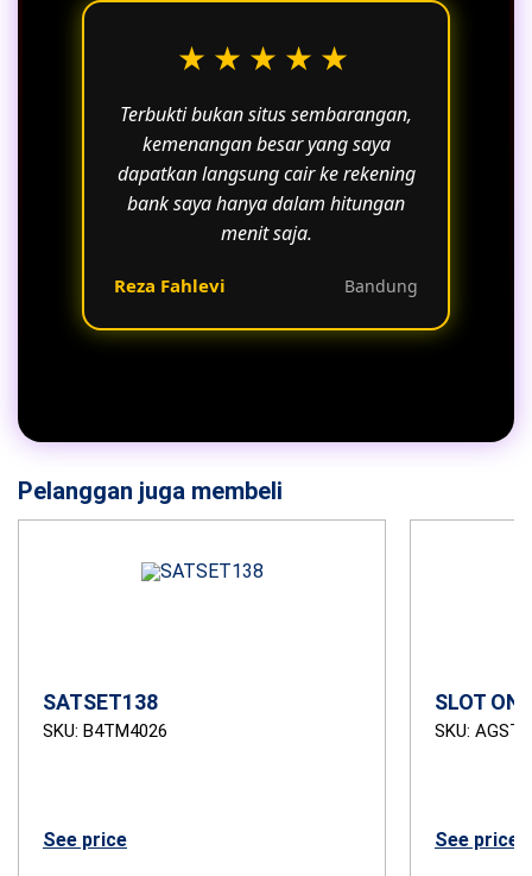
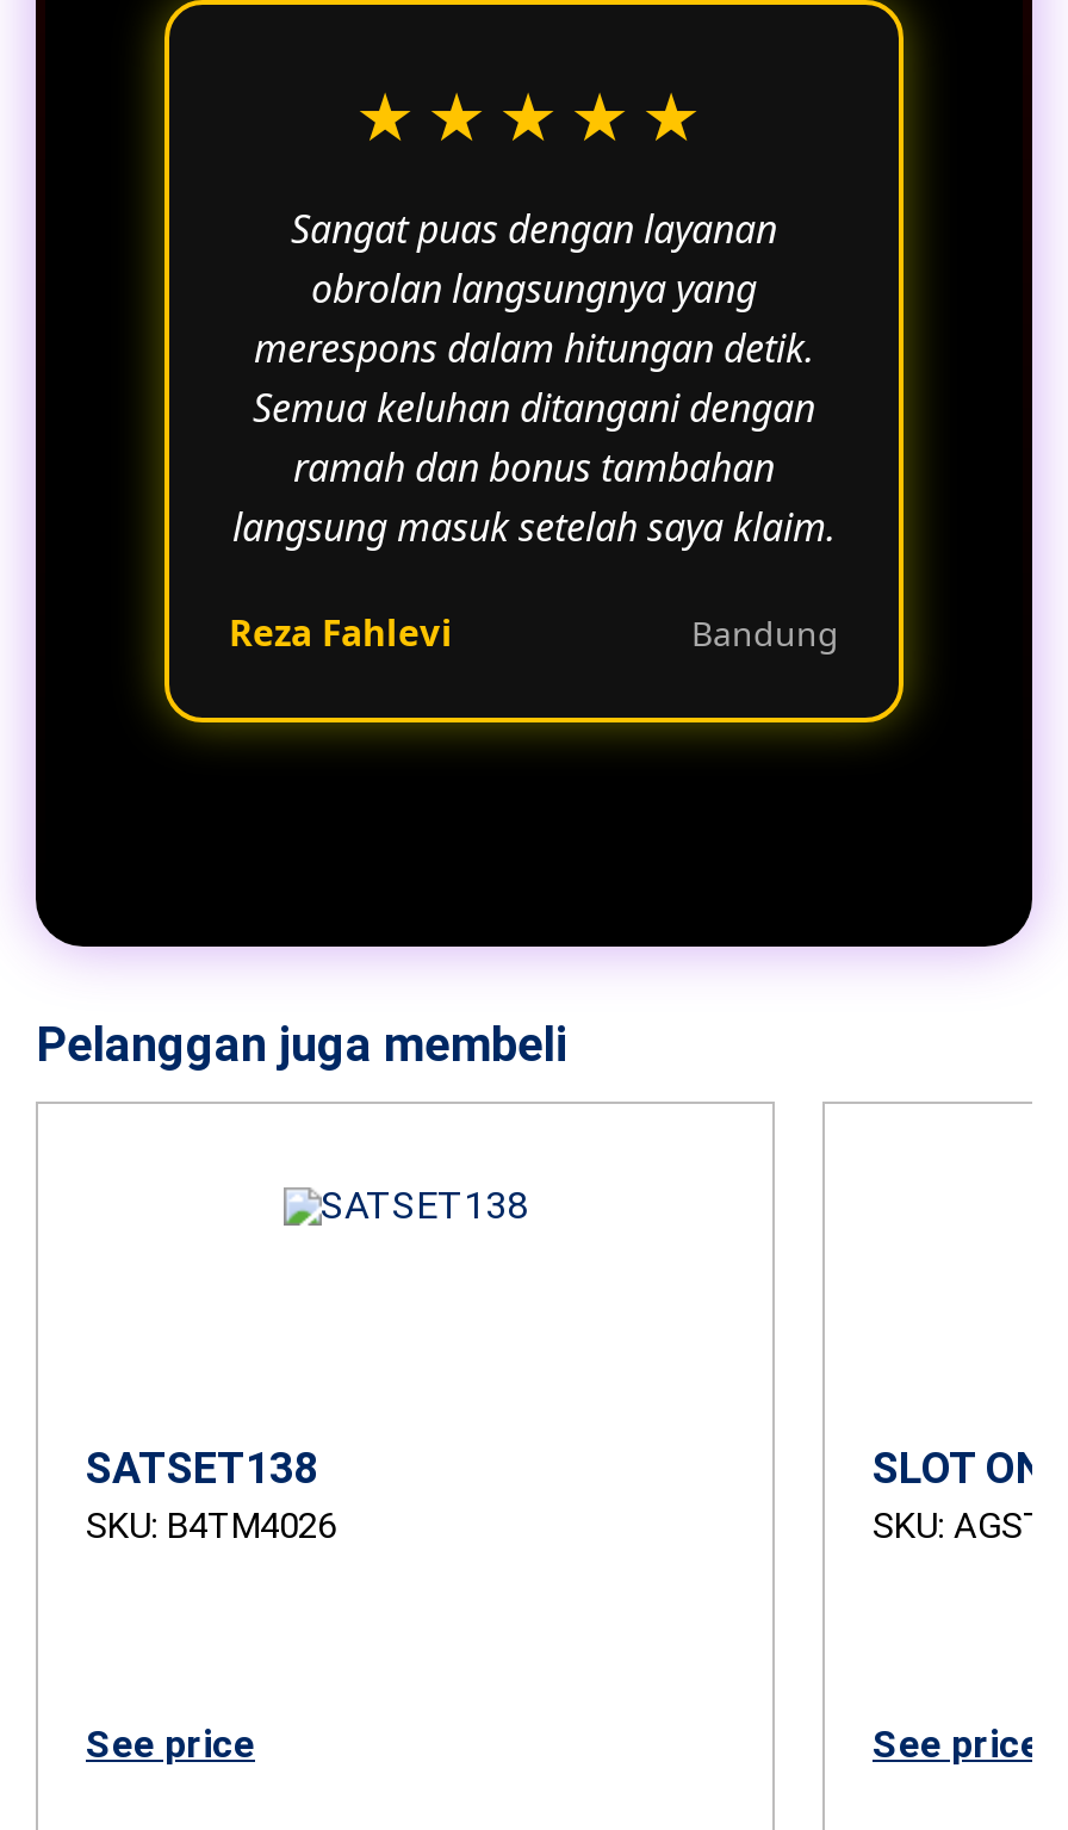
- Terbukti bukan situs sembarangan,
- kemenangan besar yang saya
- dapatkan langsung cair ke rekening
- bank saya hanya dalam hitungan
- menit saja.
+ Sangat puas dengan layanan
+ obrolan langsungnya yang
+ merespons dalam hitungan detik.
+ Semua keluhan ditangani dengan
+ ramah dan bonus tambahan
+ langsung masuk setelah saya klaim.
